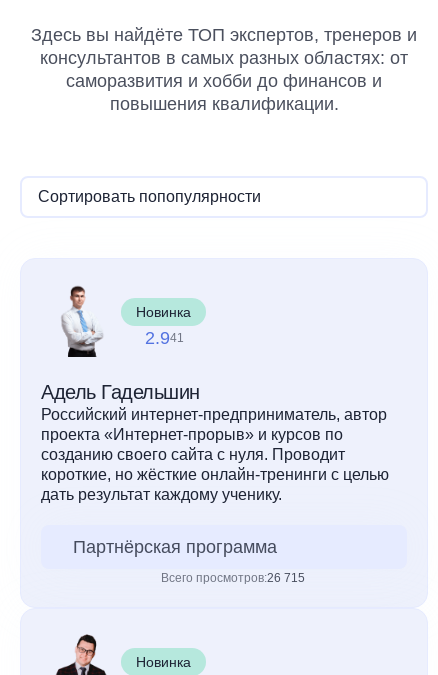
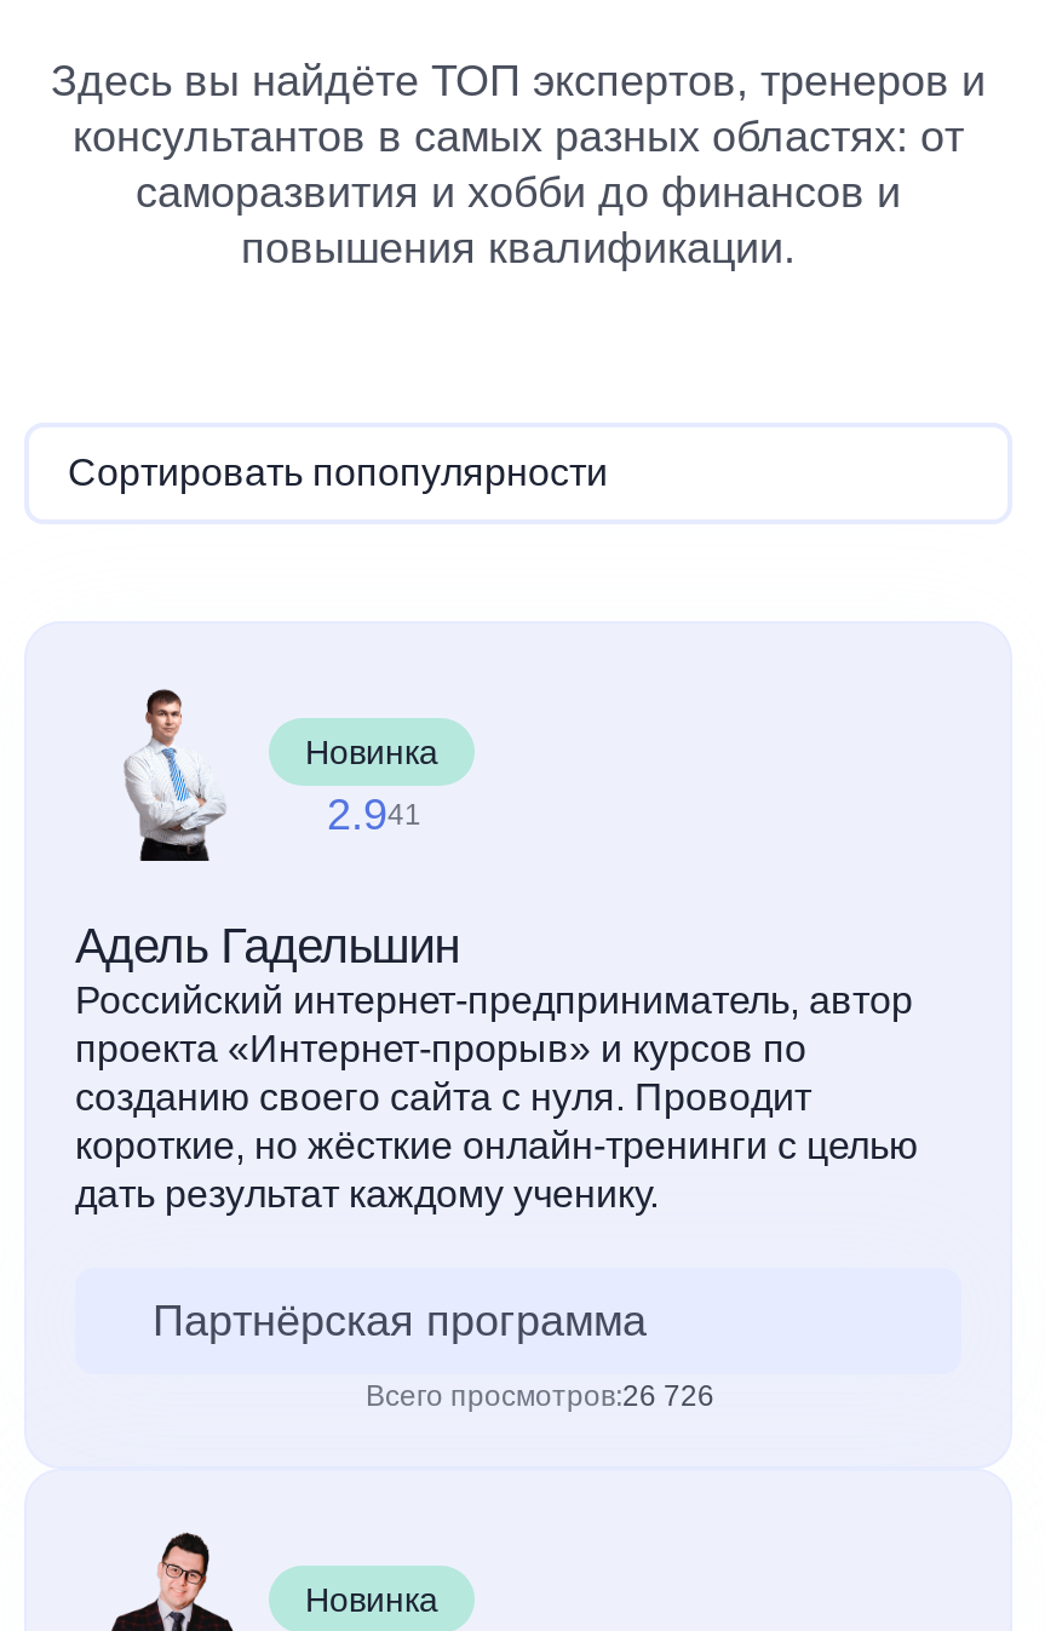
- Всего просмотров:26 715
+ Всего просмотров:26 726
